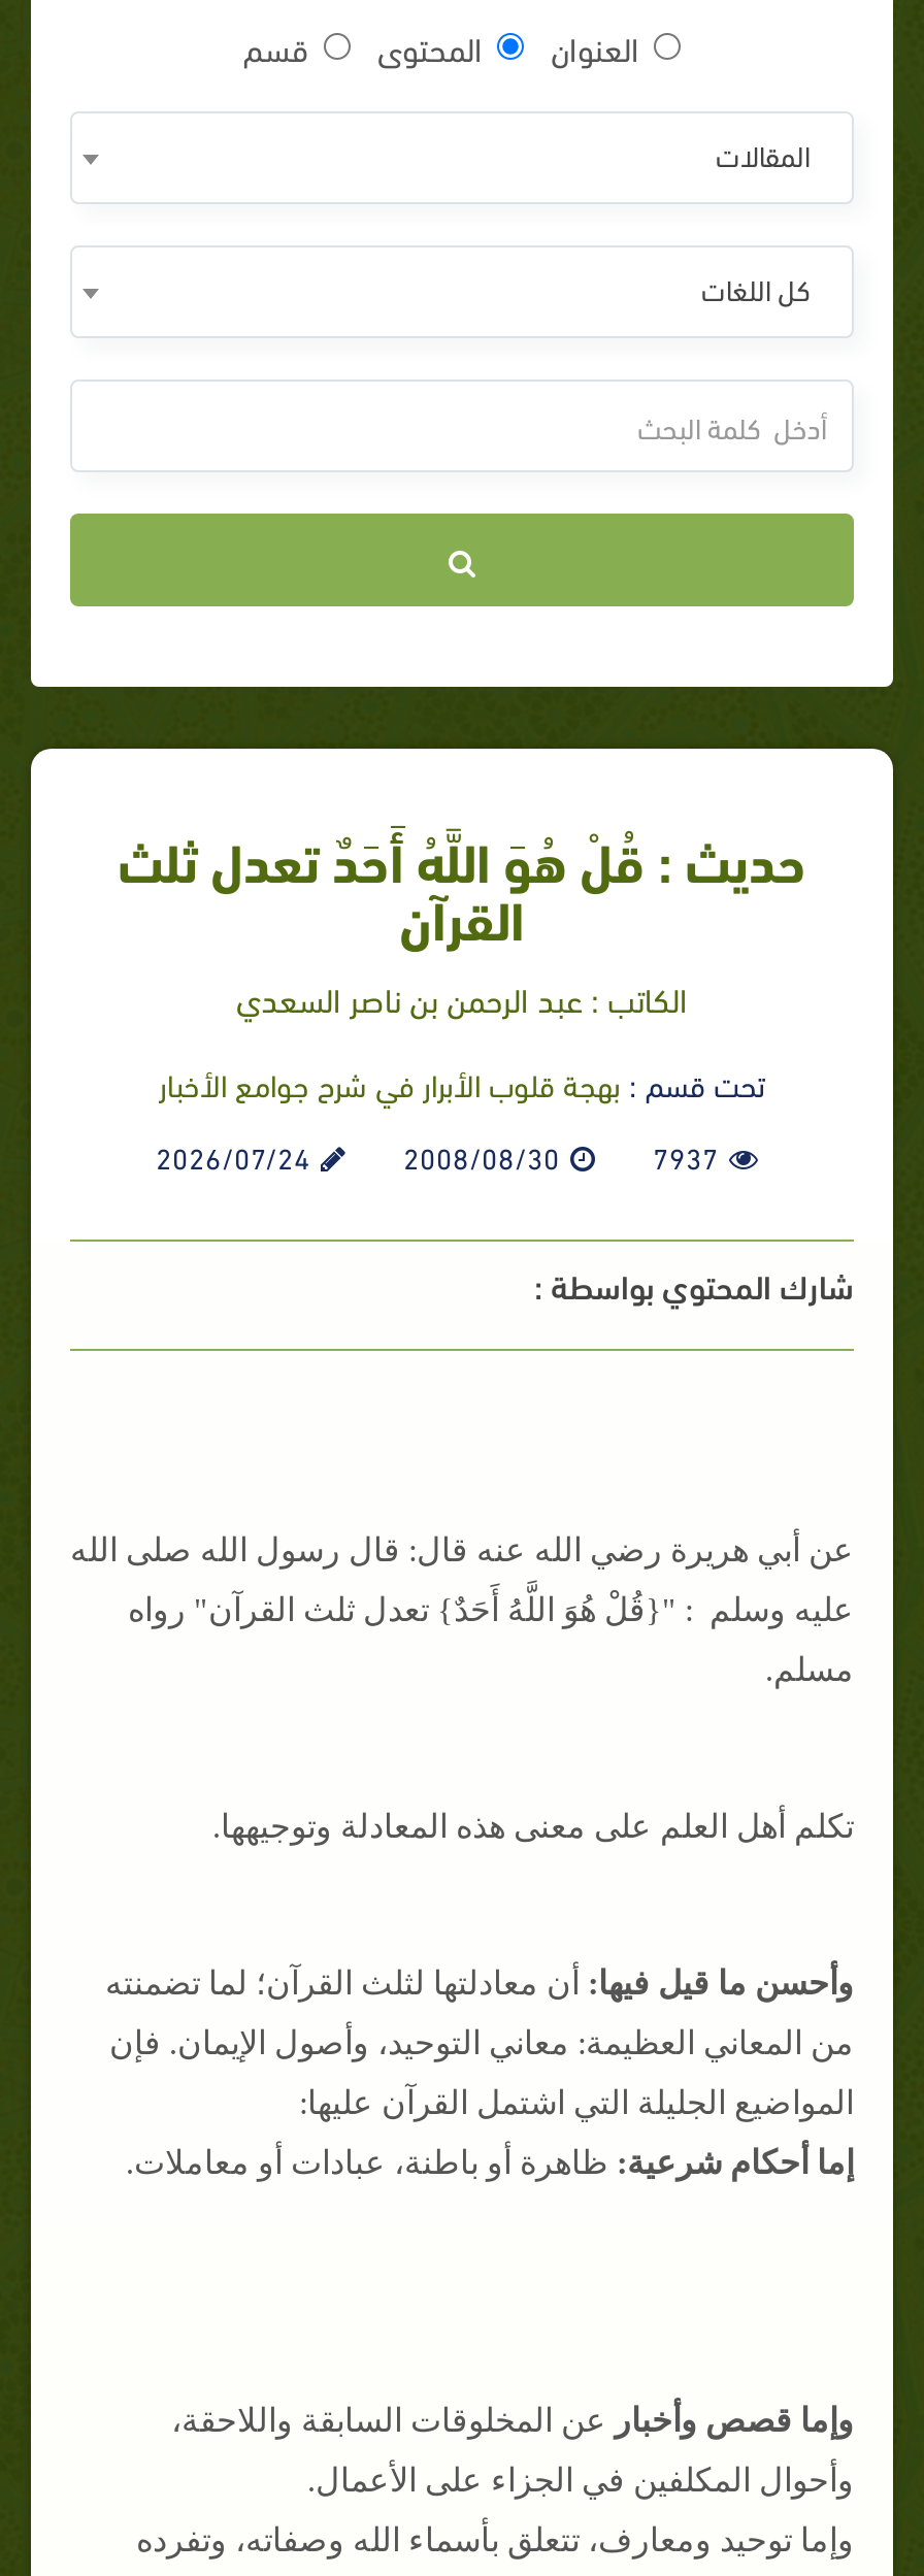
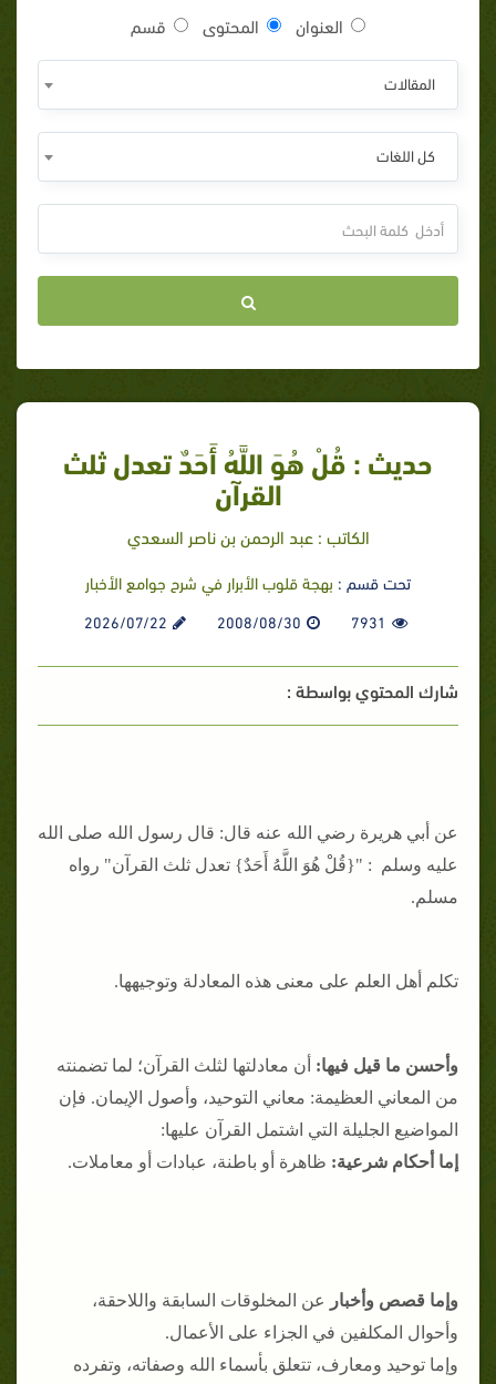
- 2026/07/24
+ 2026/07/22

- 7937
+ 7931
